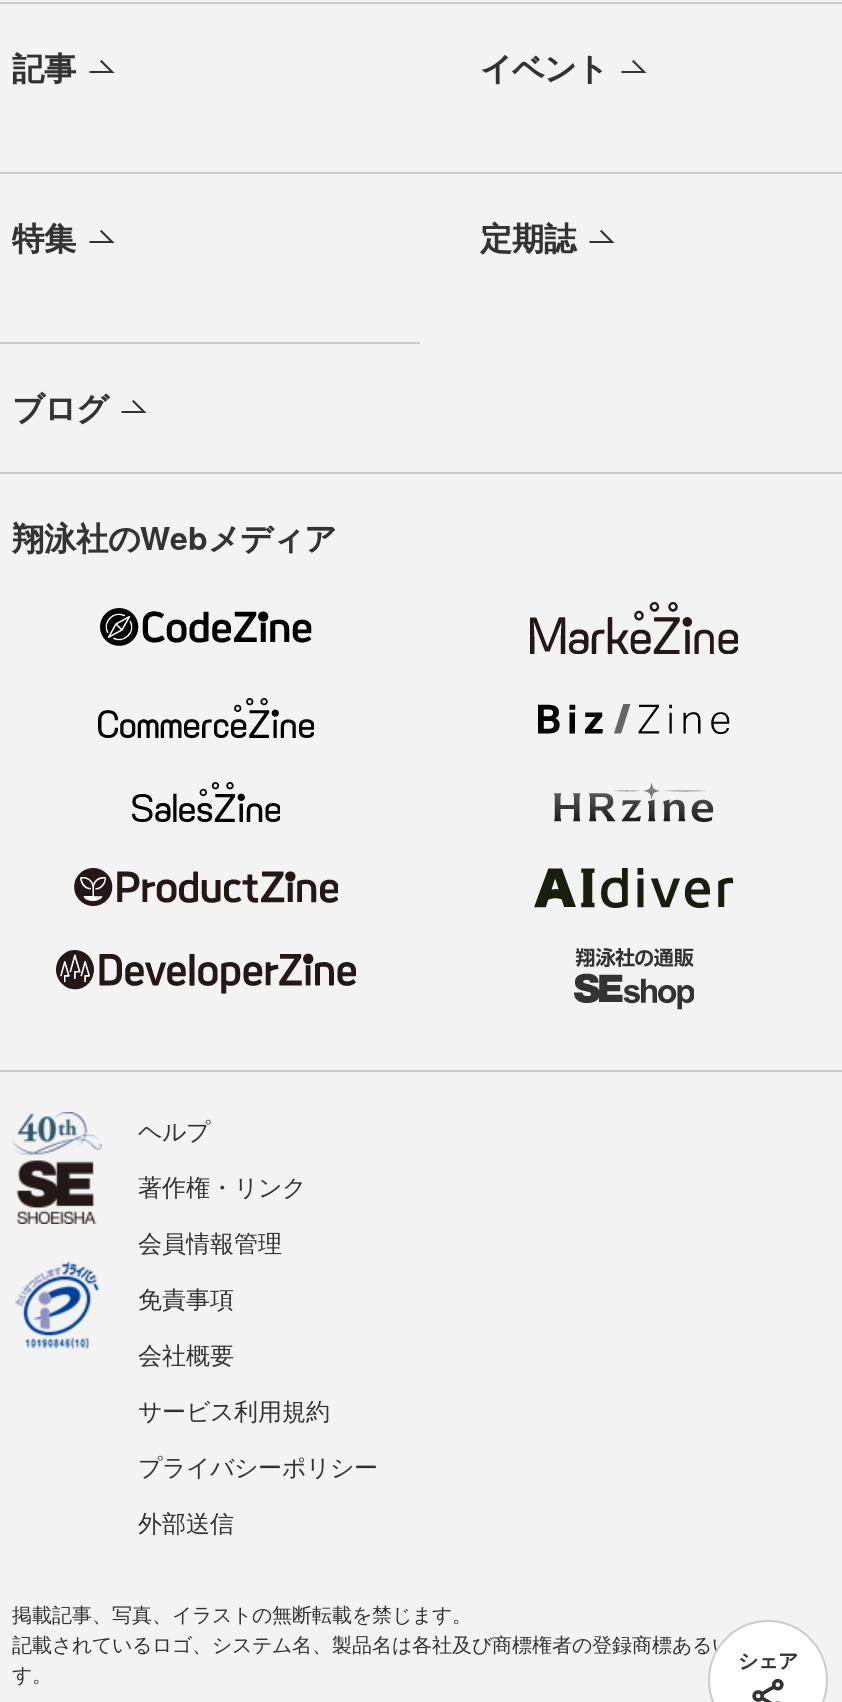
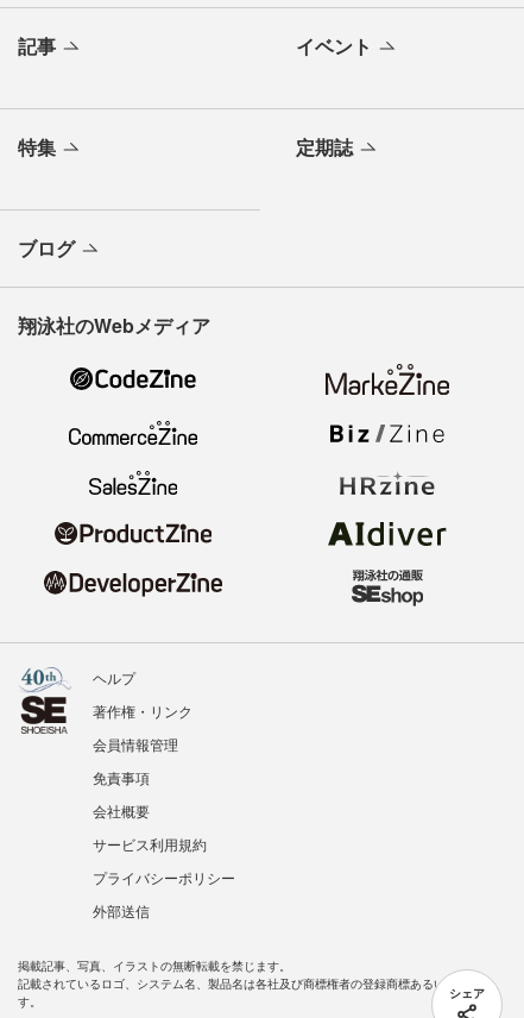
- [image]
